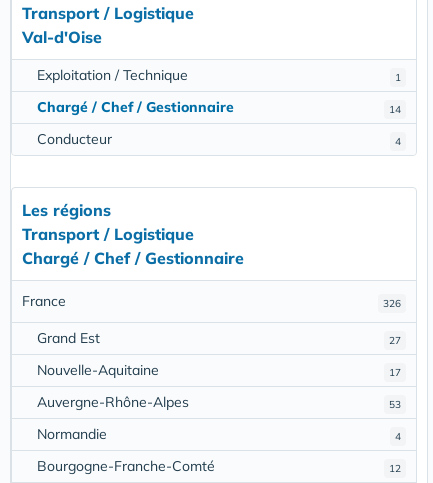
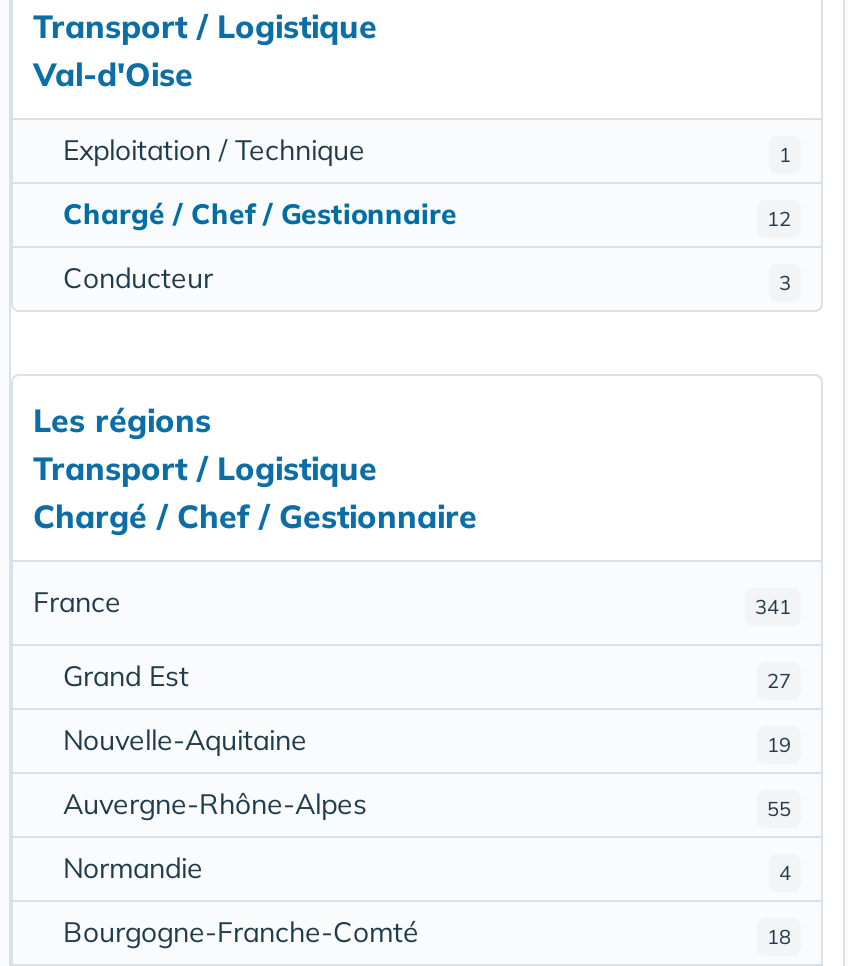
- 14
+ 12

- 4
+ 3

- 326
+ 341

- 17
+ 19

- 53
+ 55

- 12
+ 18
